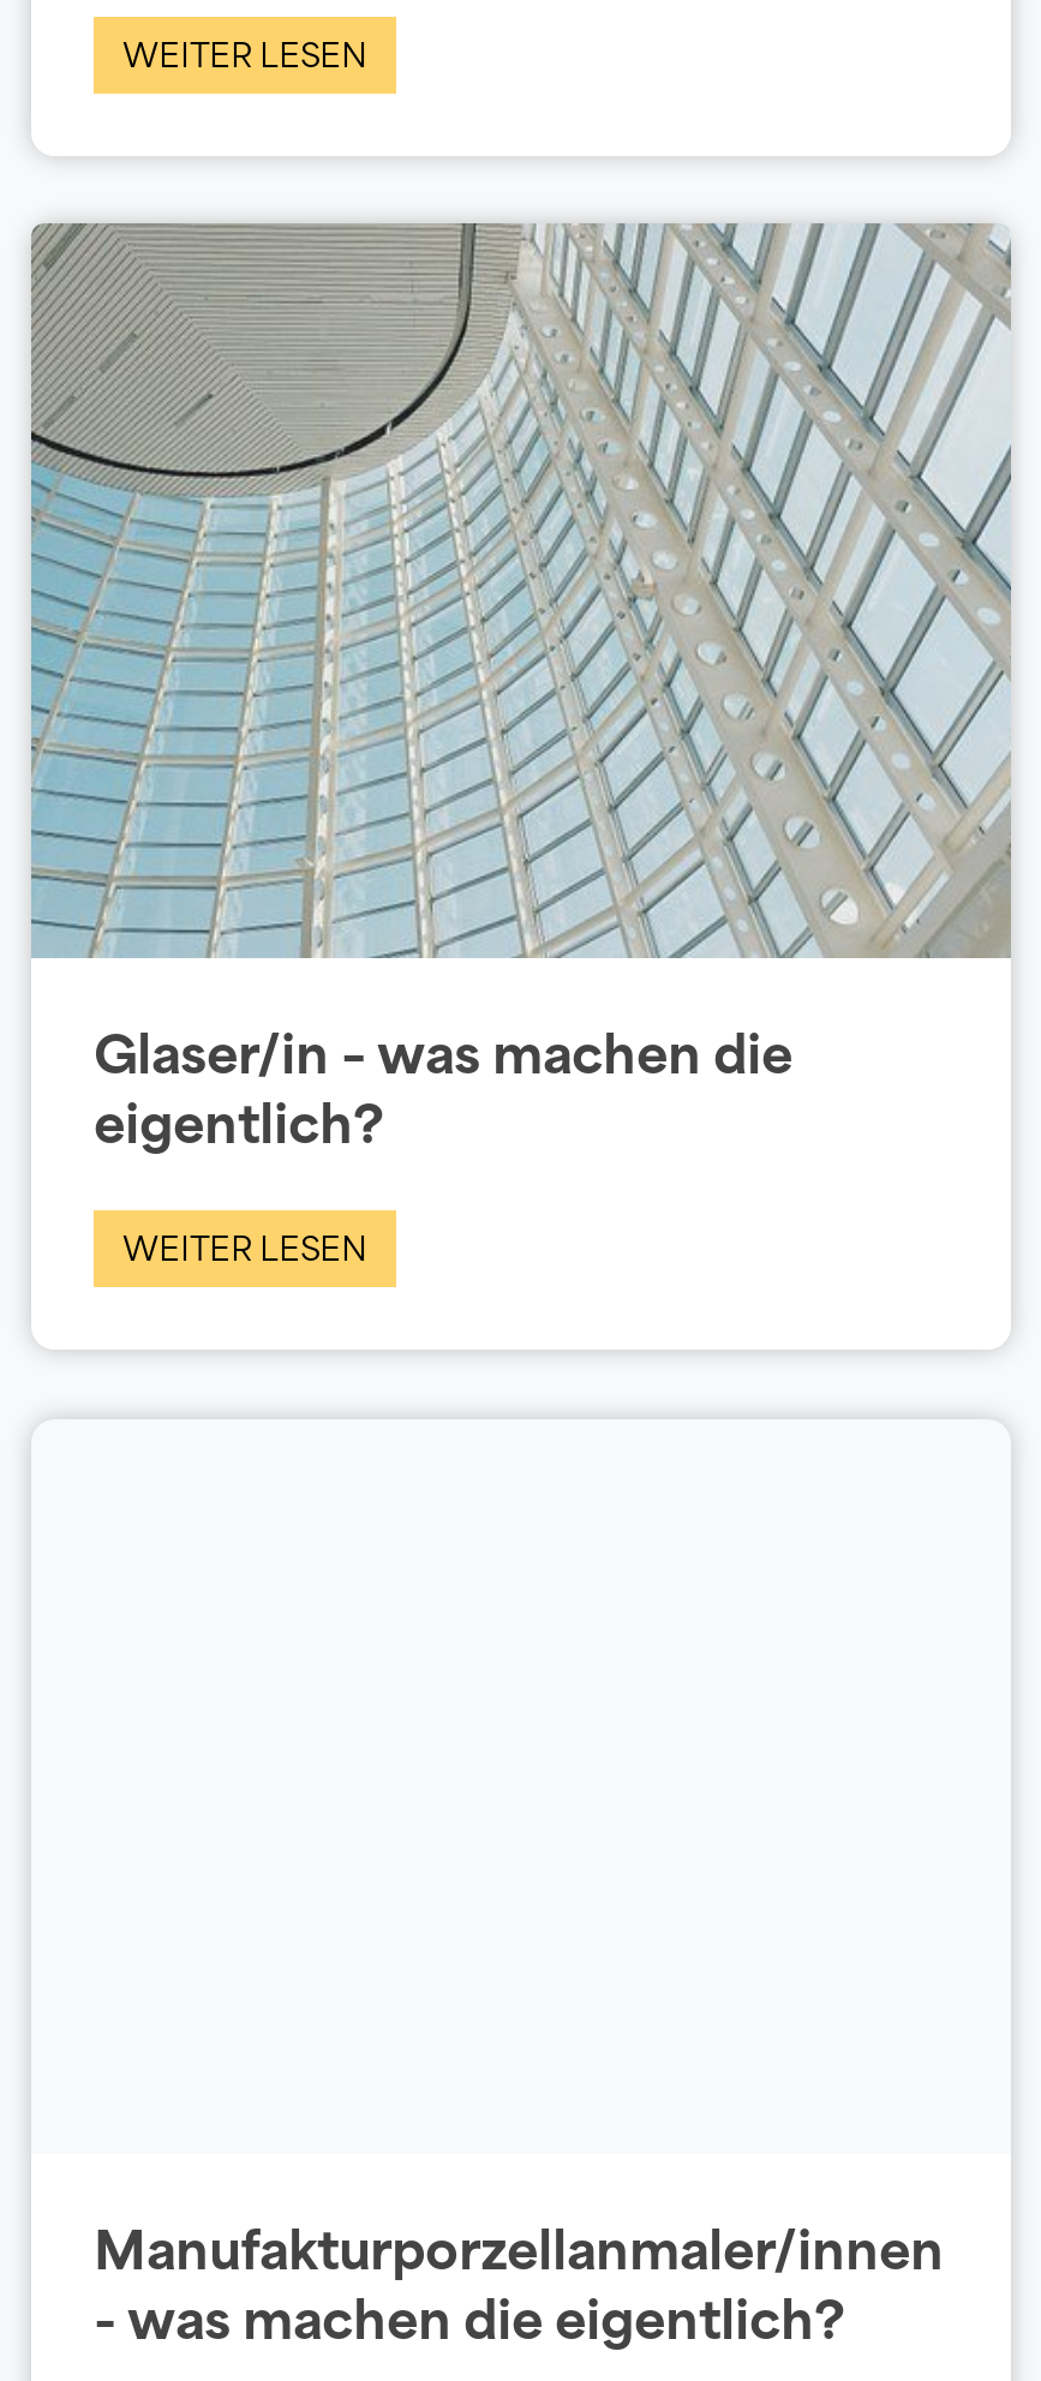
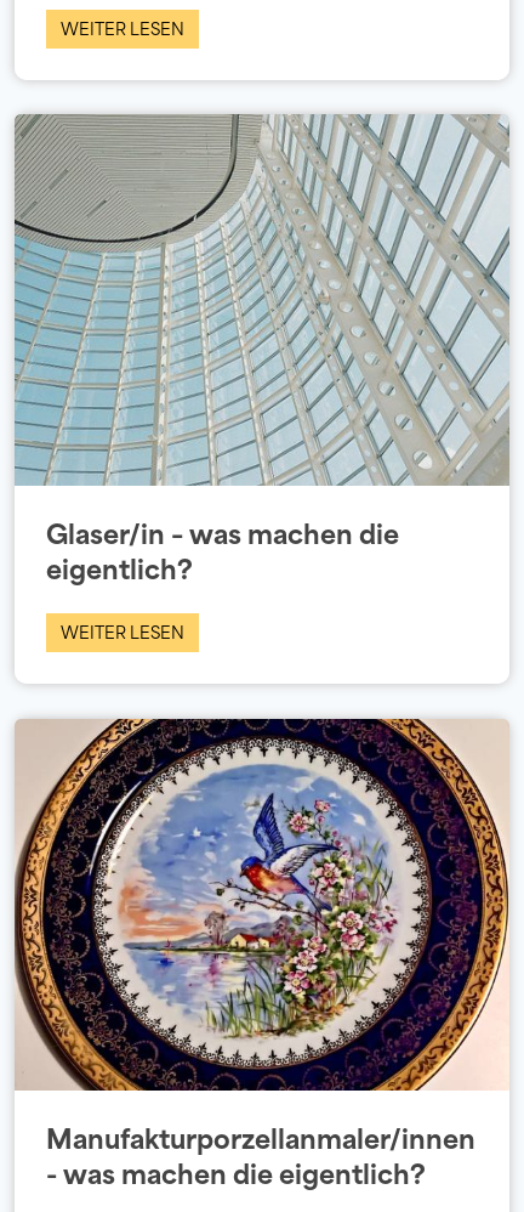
+ [image]
